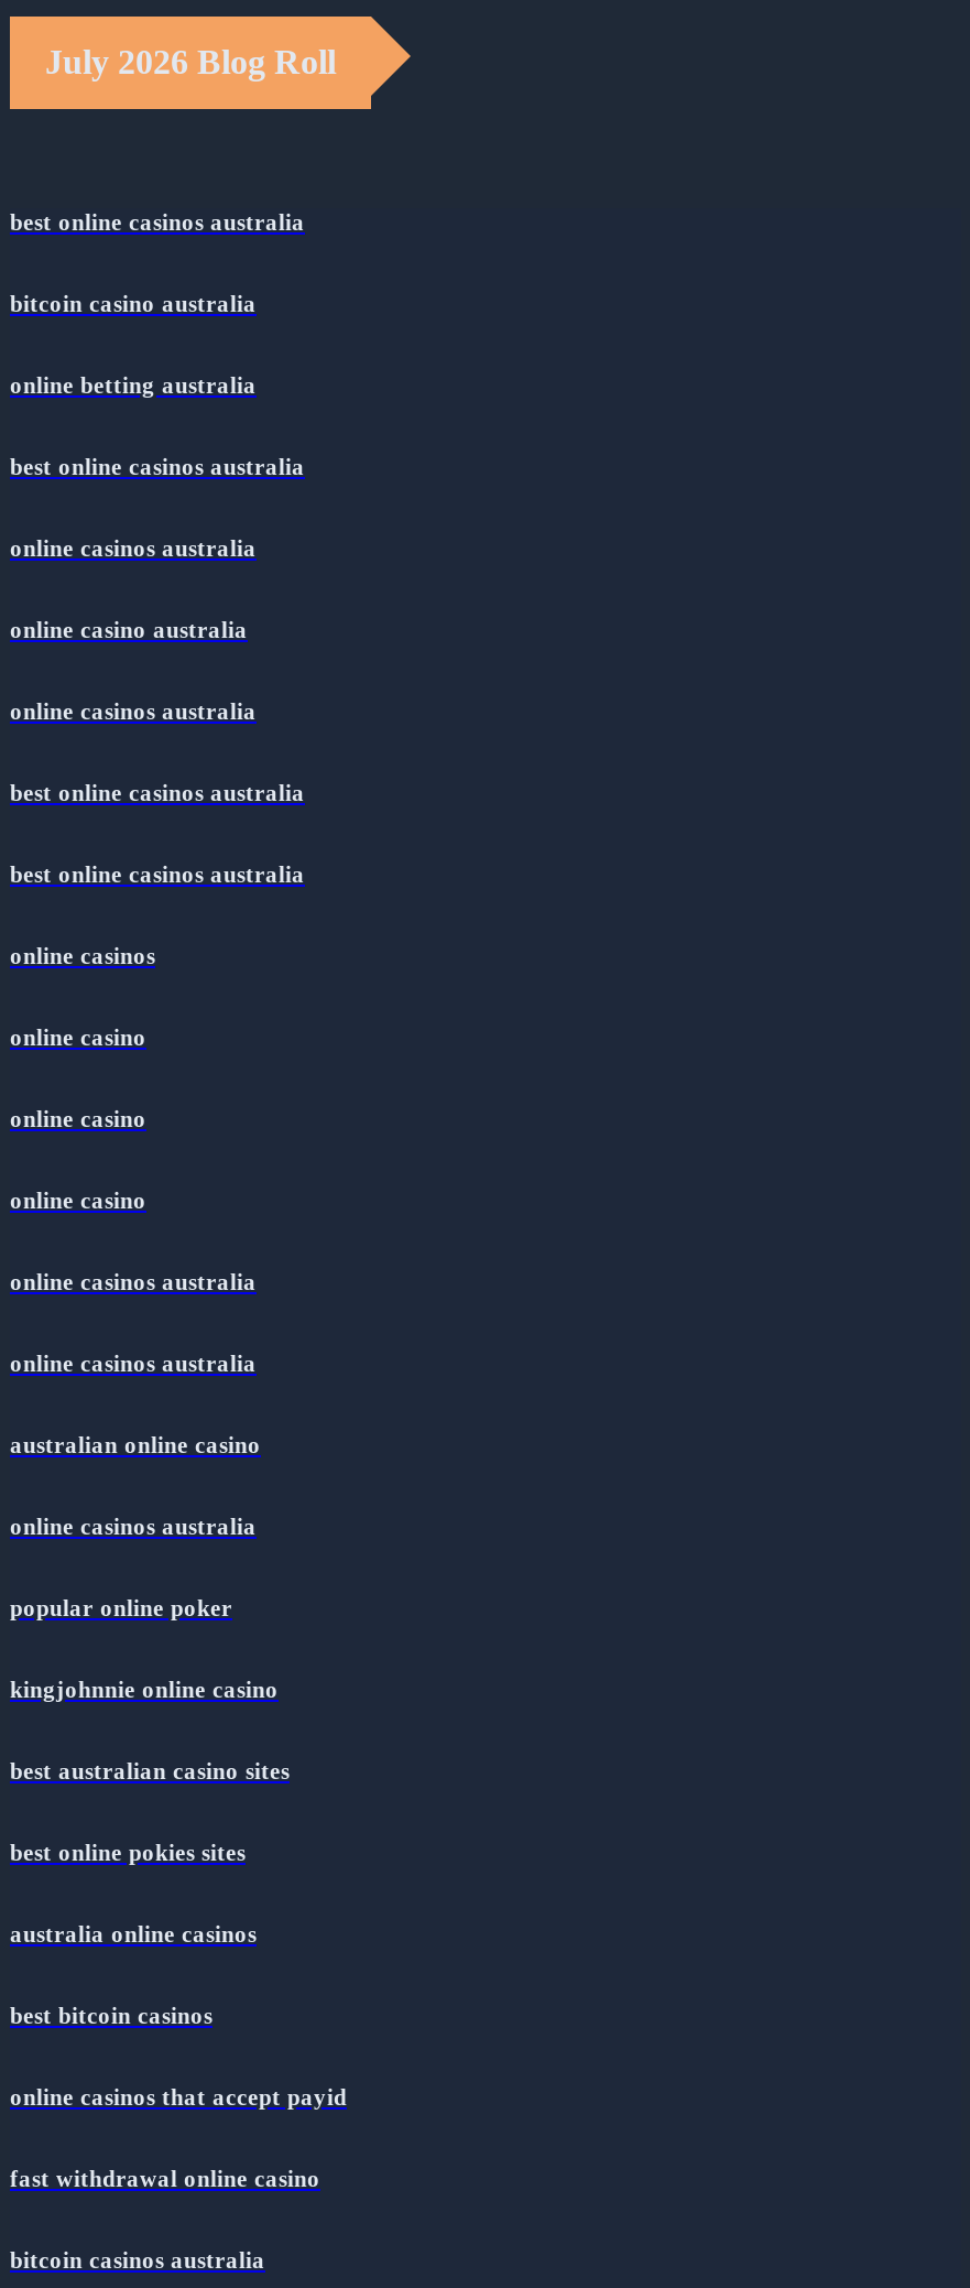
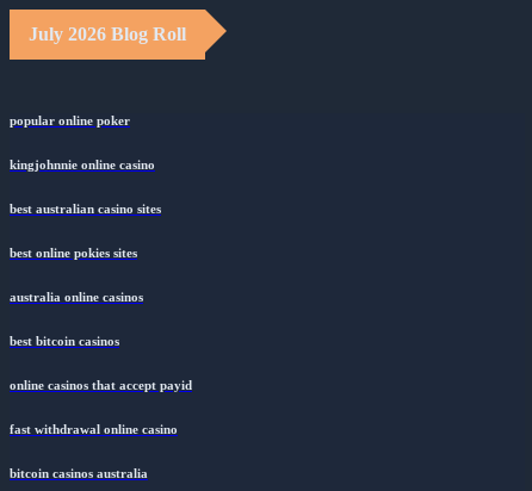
- best online casinos australia
- bitcoin casino australia
- online betting australia
- best online casinos australia
- online casinos australia
- online casino australia
- online casinos australia
- best online casinos australia
- best online casinos australia
- online casinos
- online casino
- online casino
- online casino
- online casinos australia
- online casinos australia
- australian online casino
- online casinos australia
